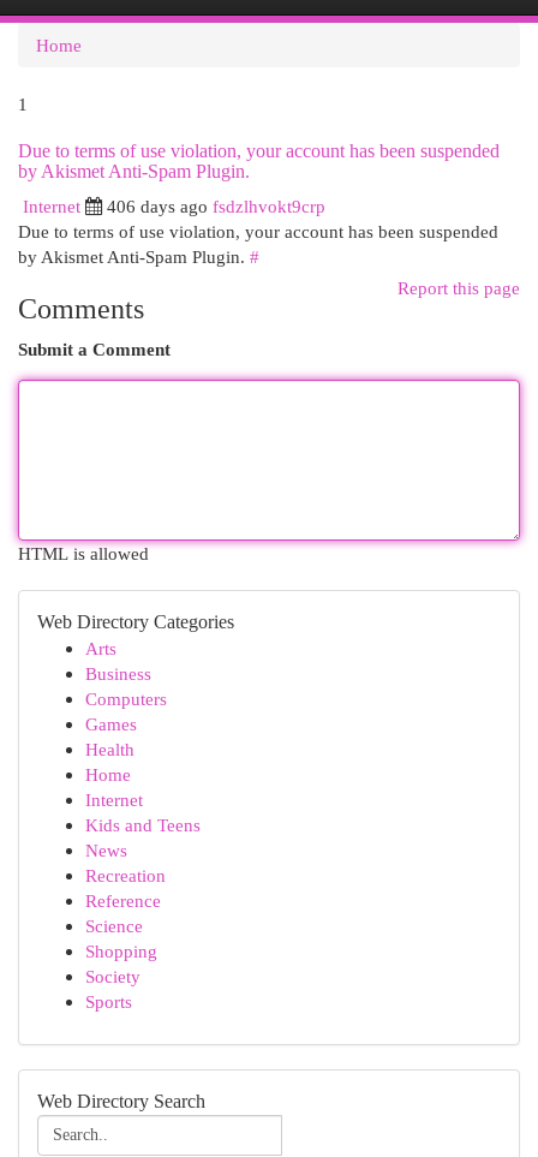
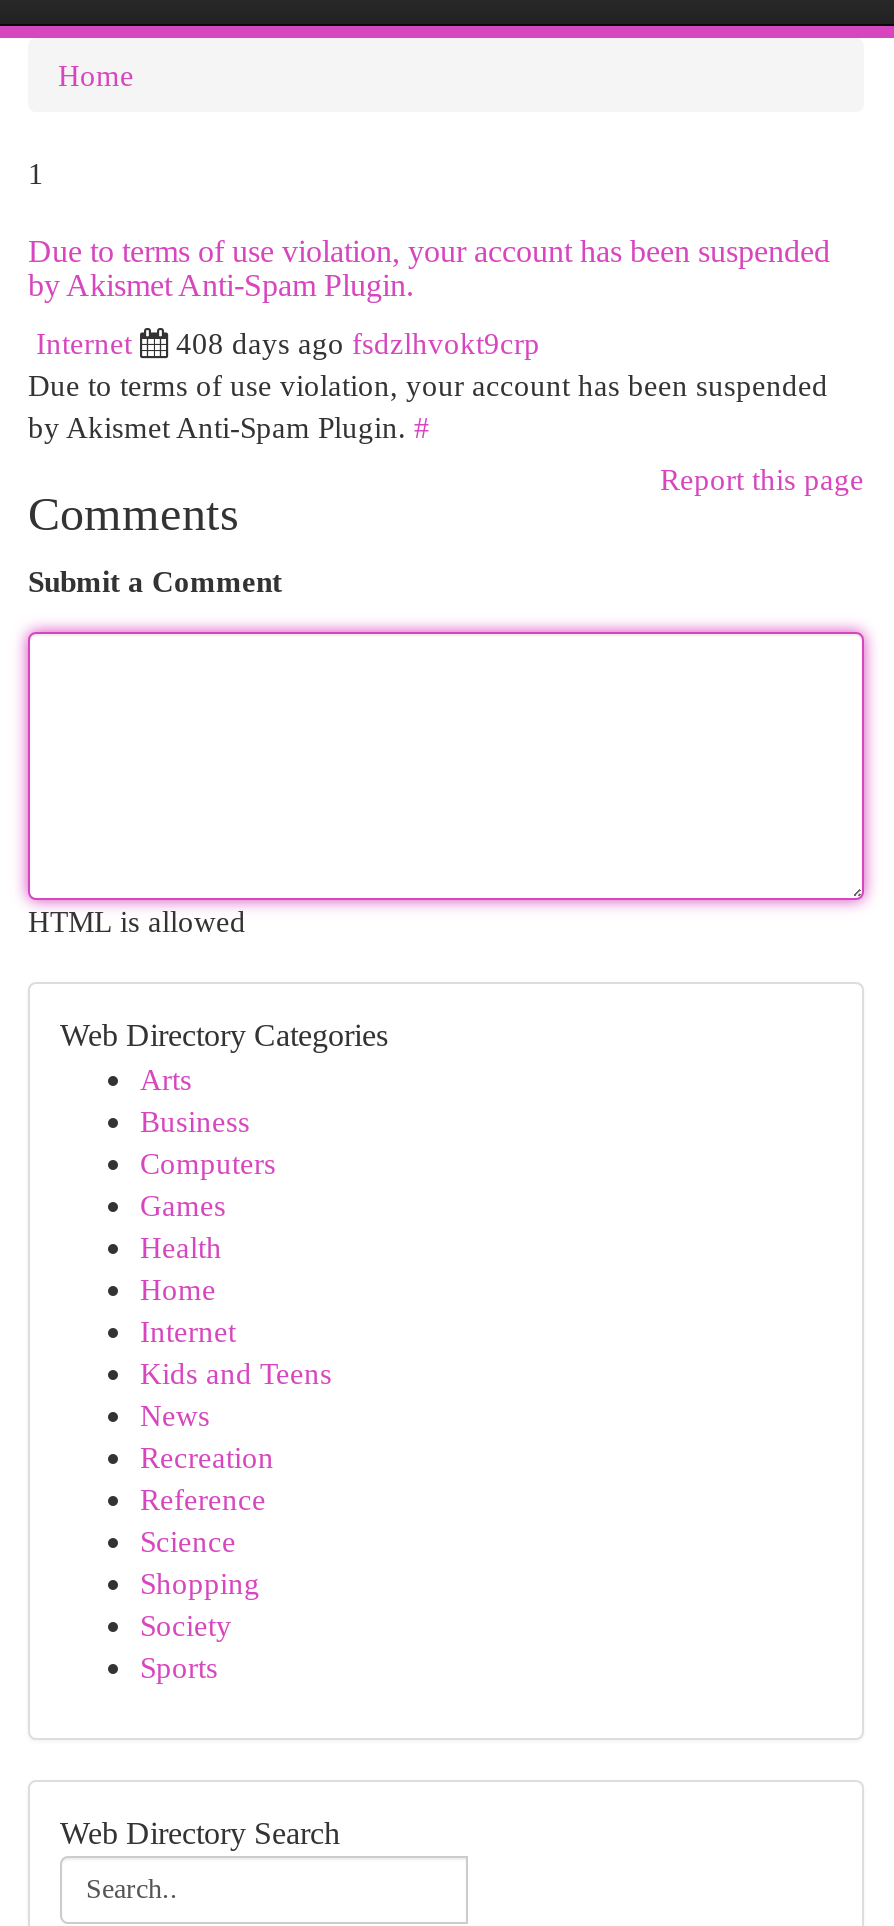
- 406 days ago fsdzlhvokt9crp
+ 408 days ago fsdzlhvokt9crp
